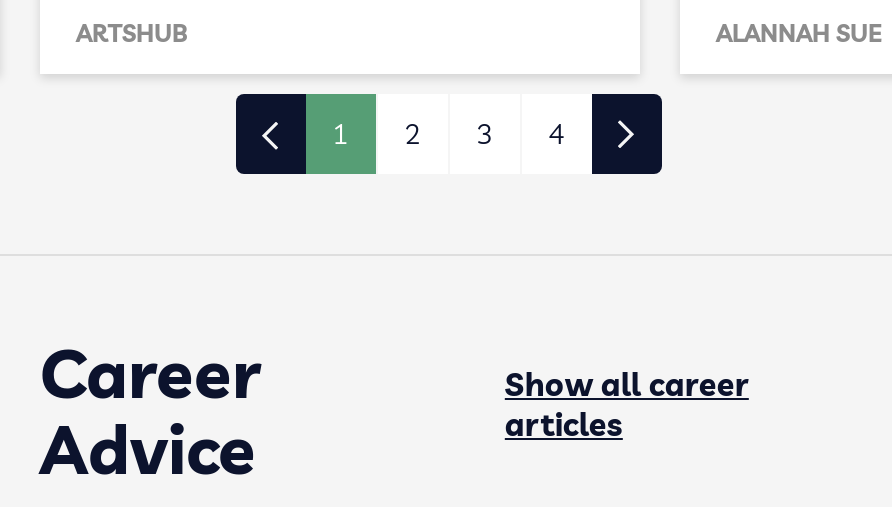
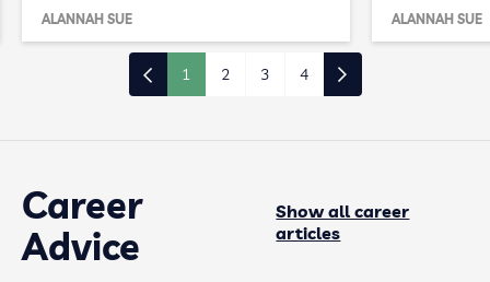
- ARTSHUB
+ ALANNAH SUE
